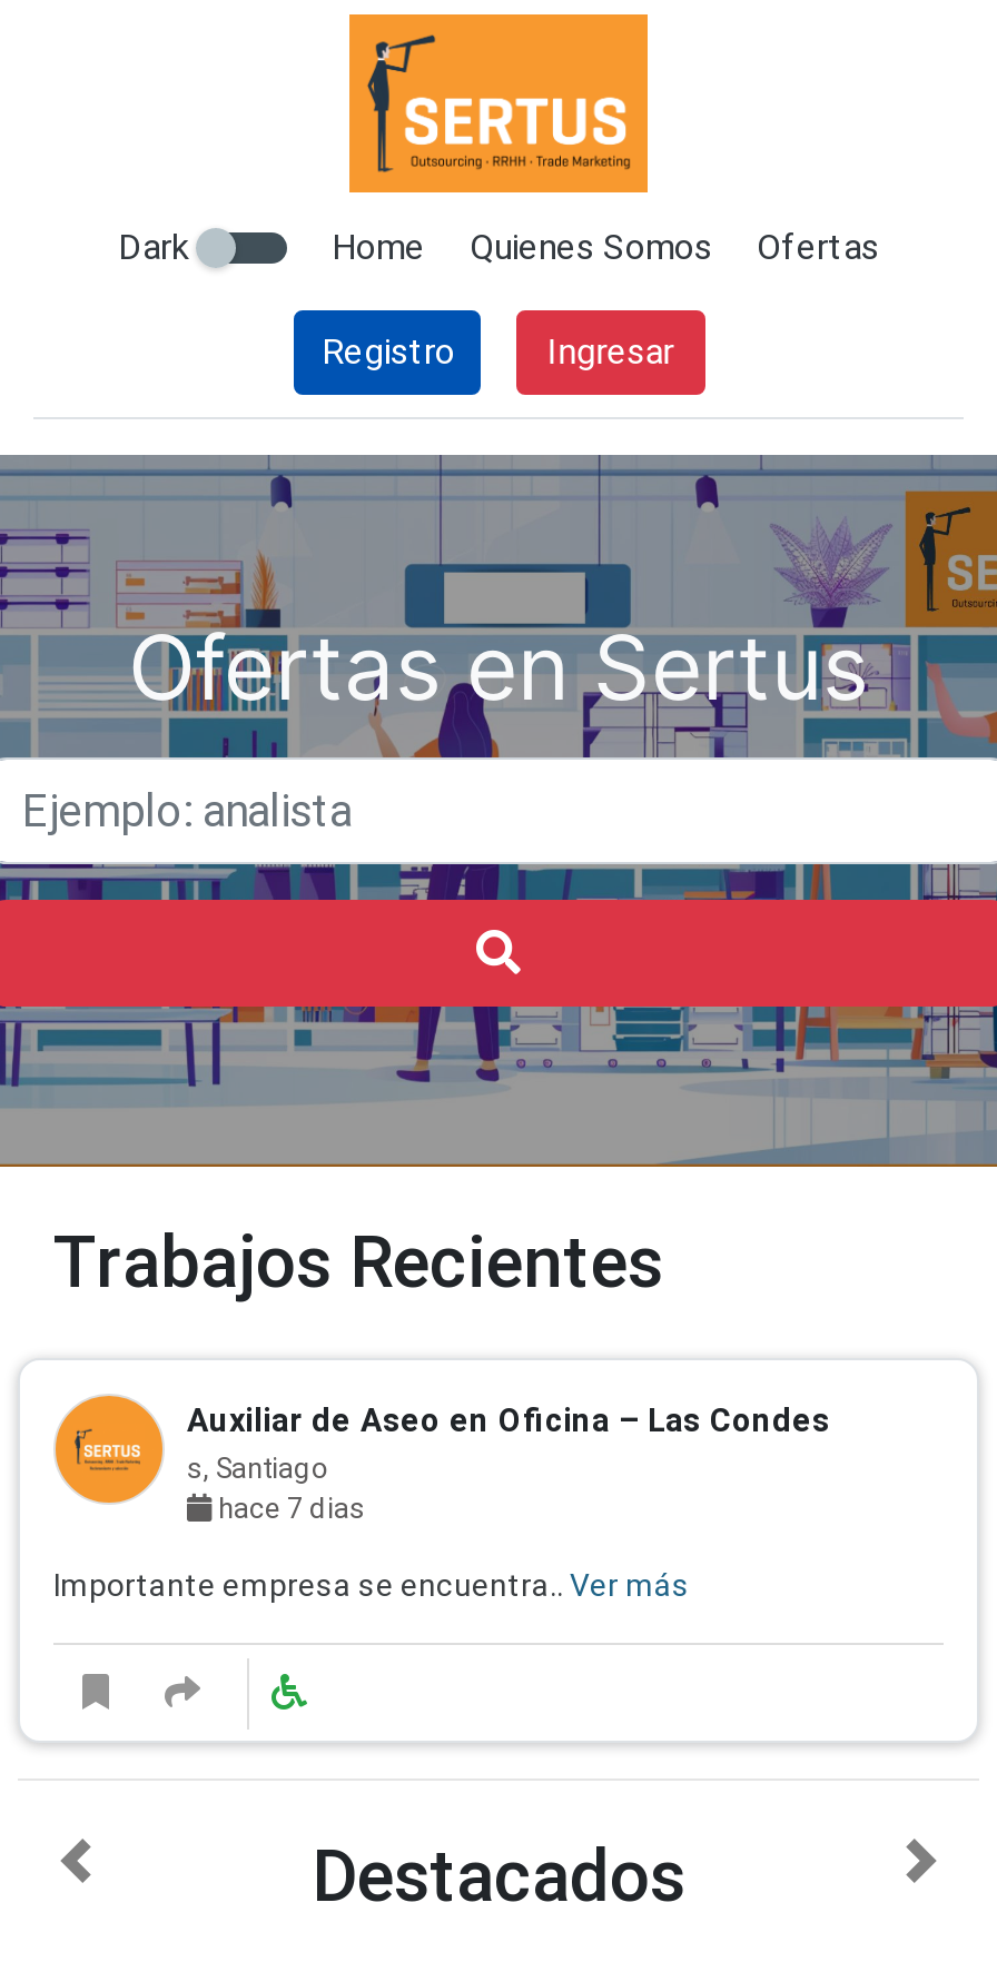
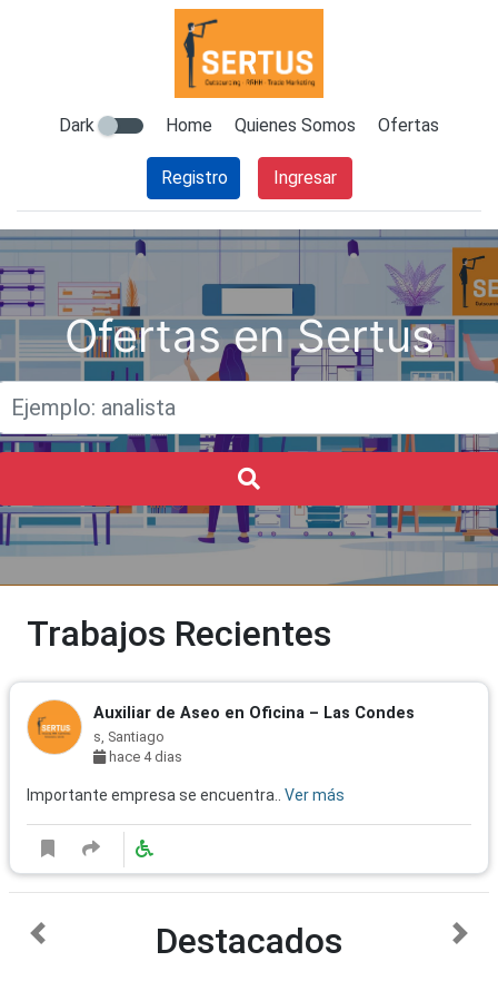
- hace 7 dias
+ hace 4 dias
